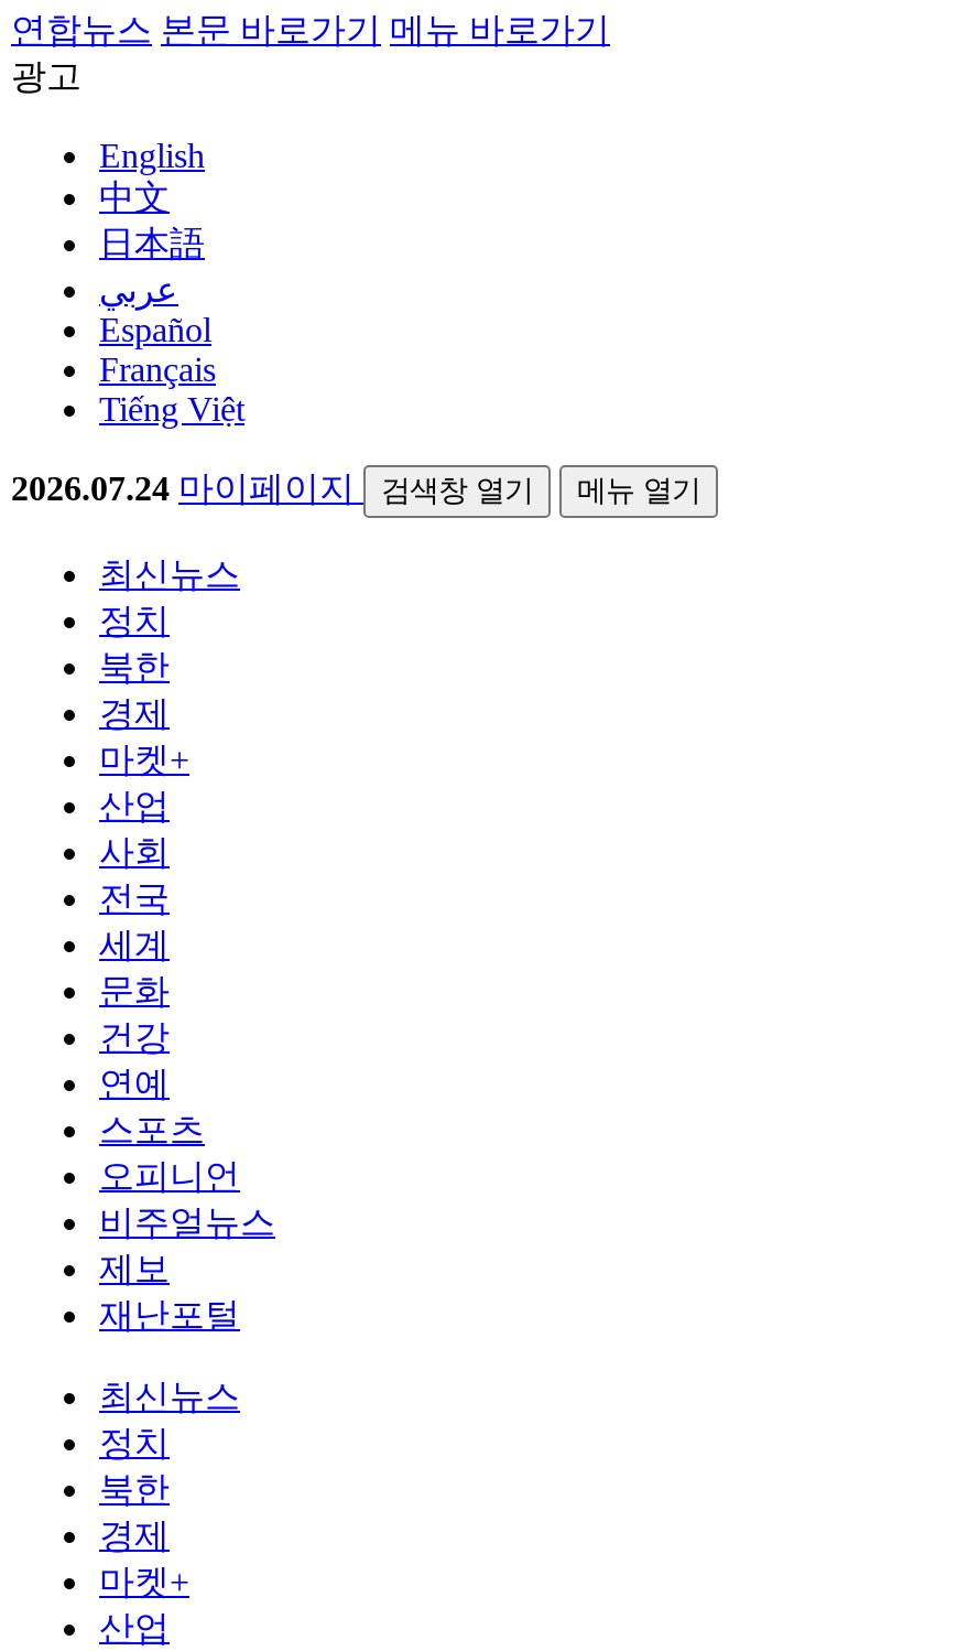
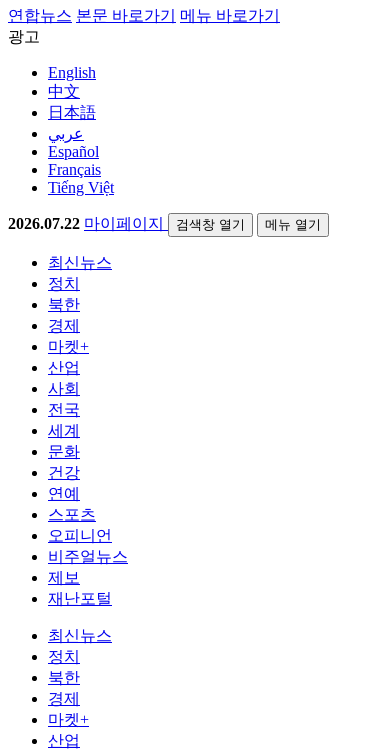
- 2026.07.24 마이페이지 검색창 열기 메뉴 열기
+ 2026.07.22 마이페이지 검색창 열기 메뉴 열기
